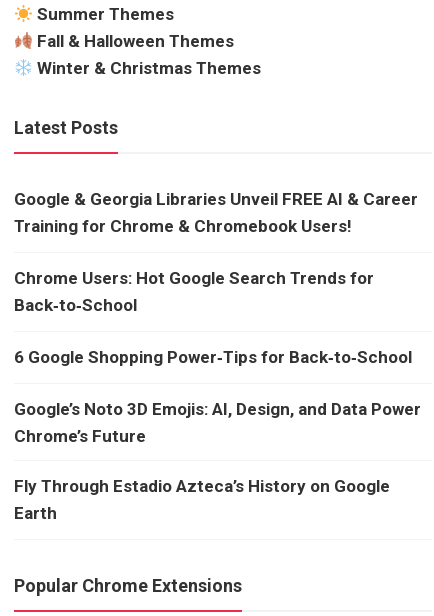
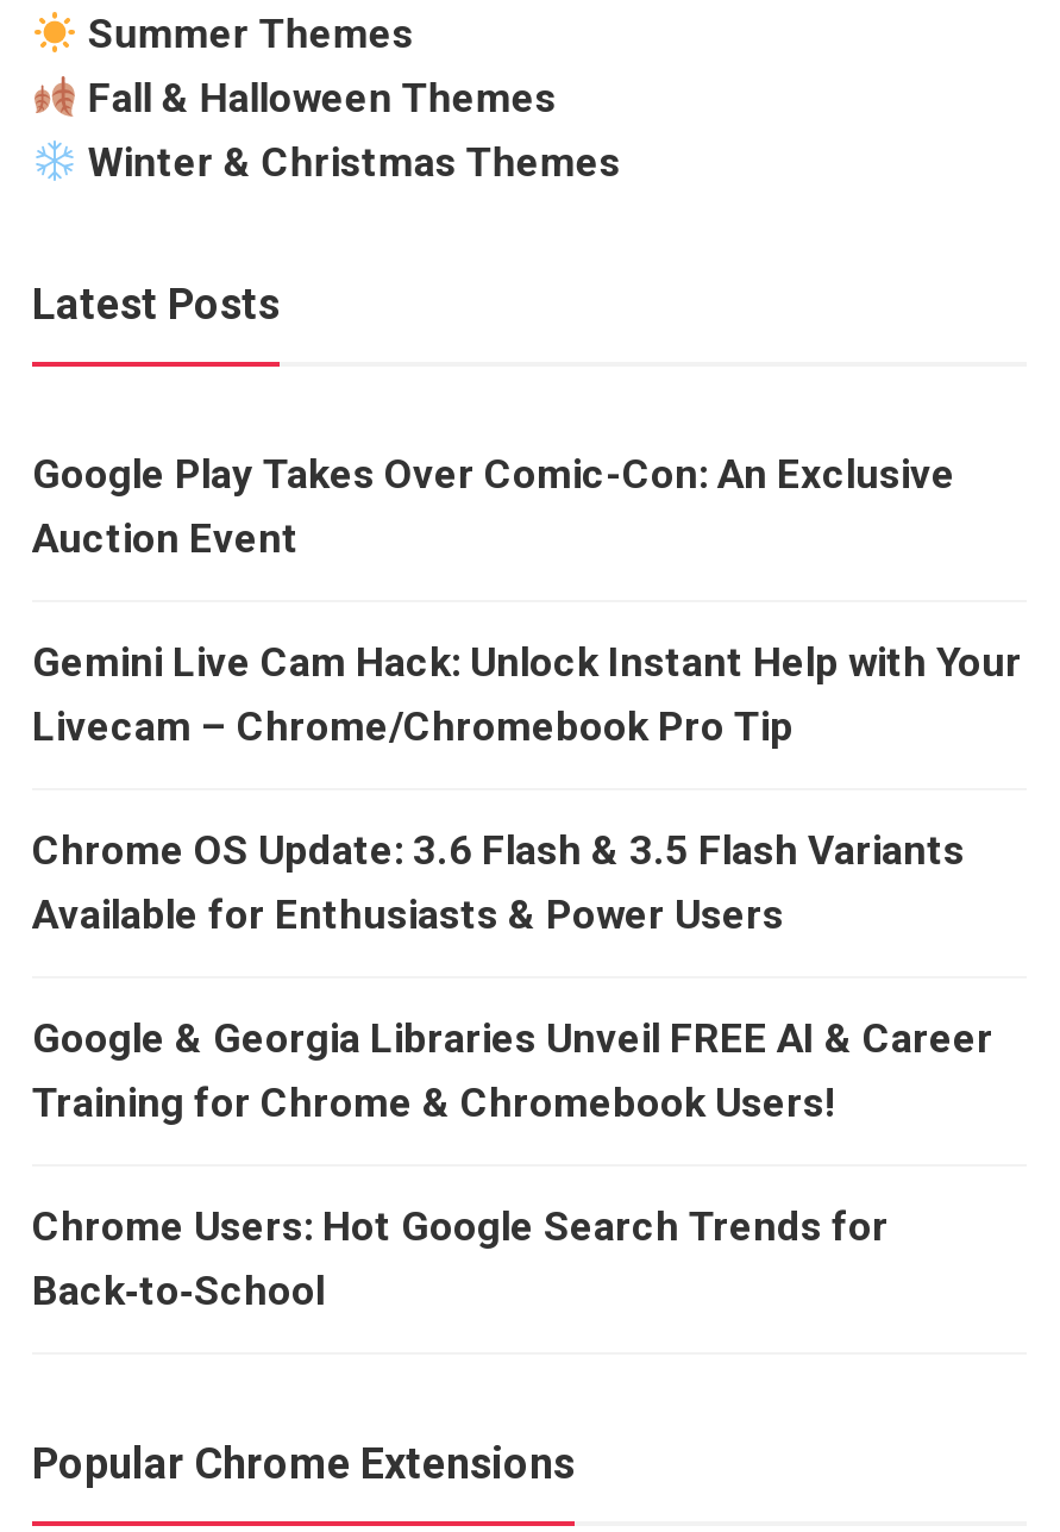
+ Google Play Takes Over Comic-Con: An Exclusive
+ Auction Event
+ Gemini Live Cam Hack: Unlock Instant Help with Your
+ Livecam – Chrome/Chromebook Pro Tip
+ Chrome OS Update: 3.6 Flash & 3.5 Flash Variants
+ Available for Enthusiasts & Power Users

moved down: Google & Georgia Libraries Unveil FREE AI & Career | Training for Chrome & Chromebook Users! | Chrome Users: Hot Google Search Trends for | Back‑to‑School

- 6 Google Shopping Power‑Tips for Back‑to‑School
- Google’s Noto 3D Emojis: AI, Design, and Data Power
- Chrome’s Future
- Fly Through Estadio Azteca’s History on Google
- Earth
